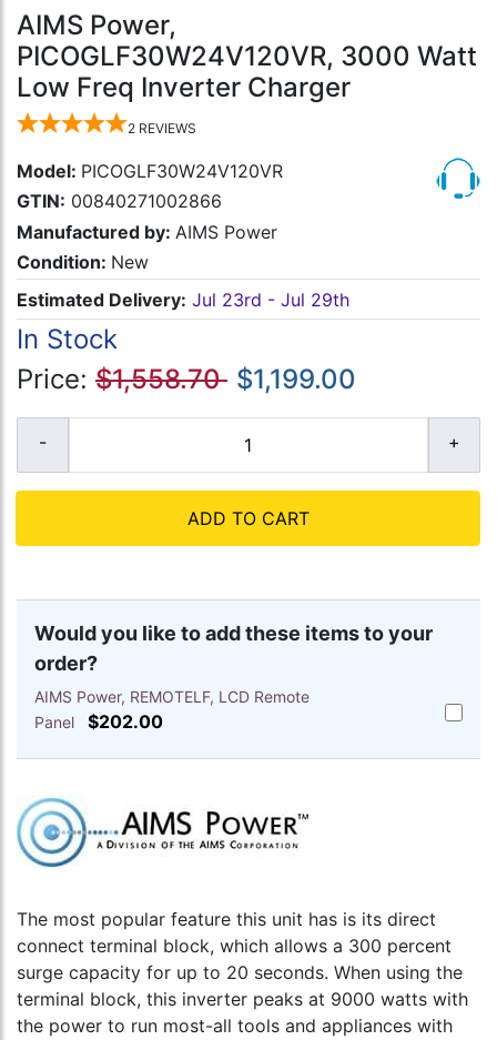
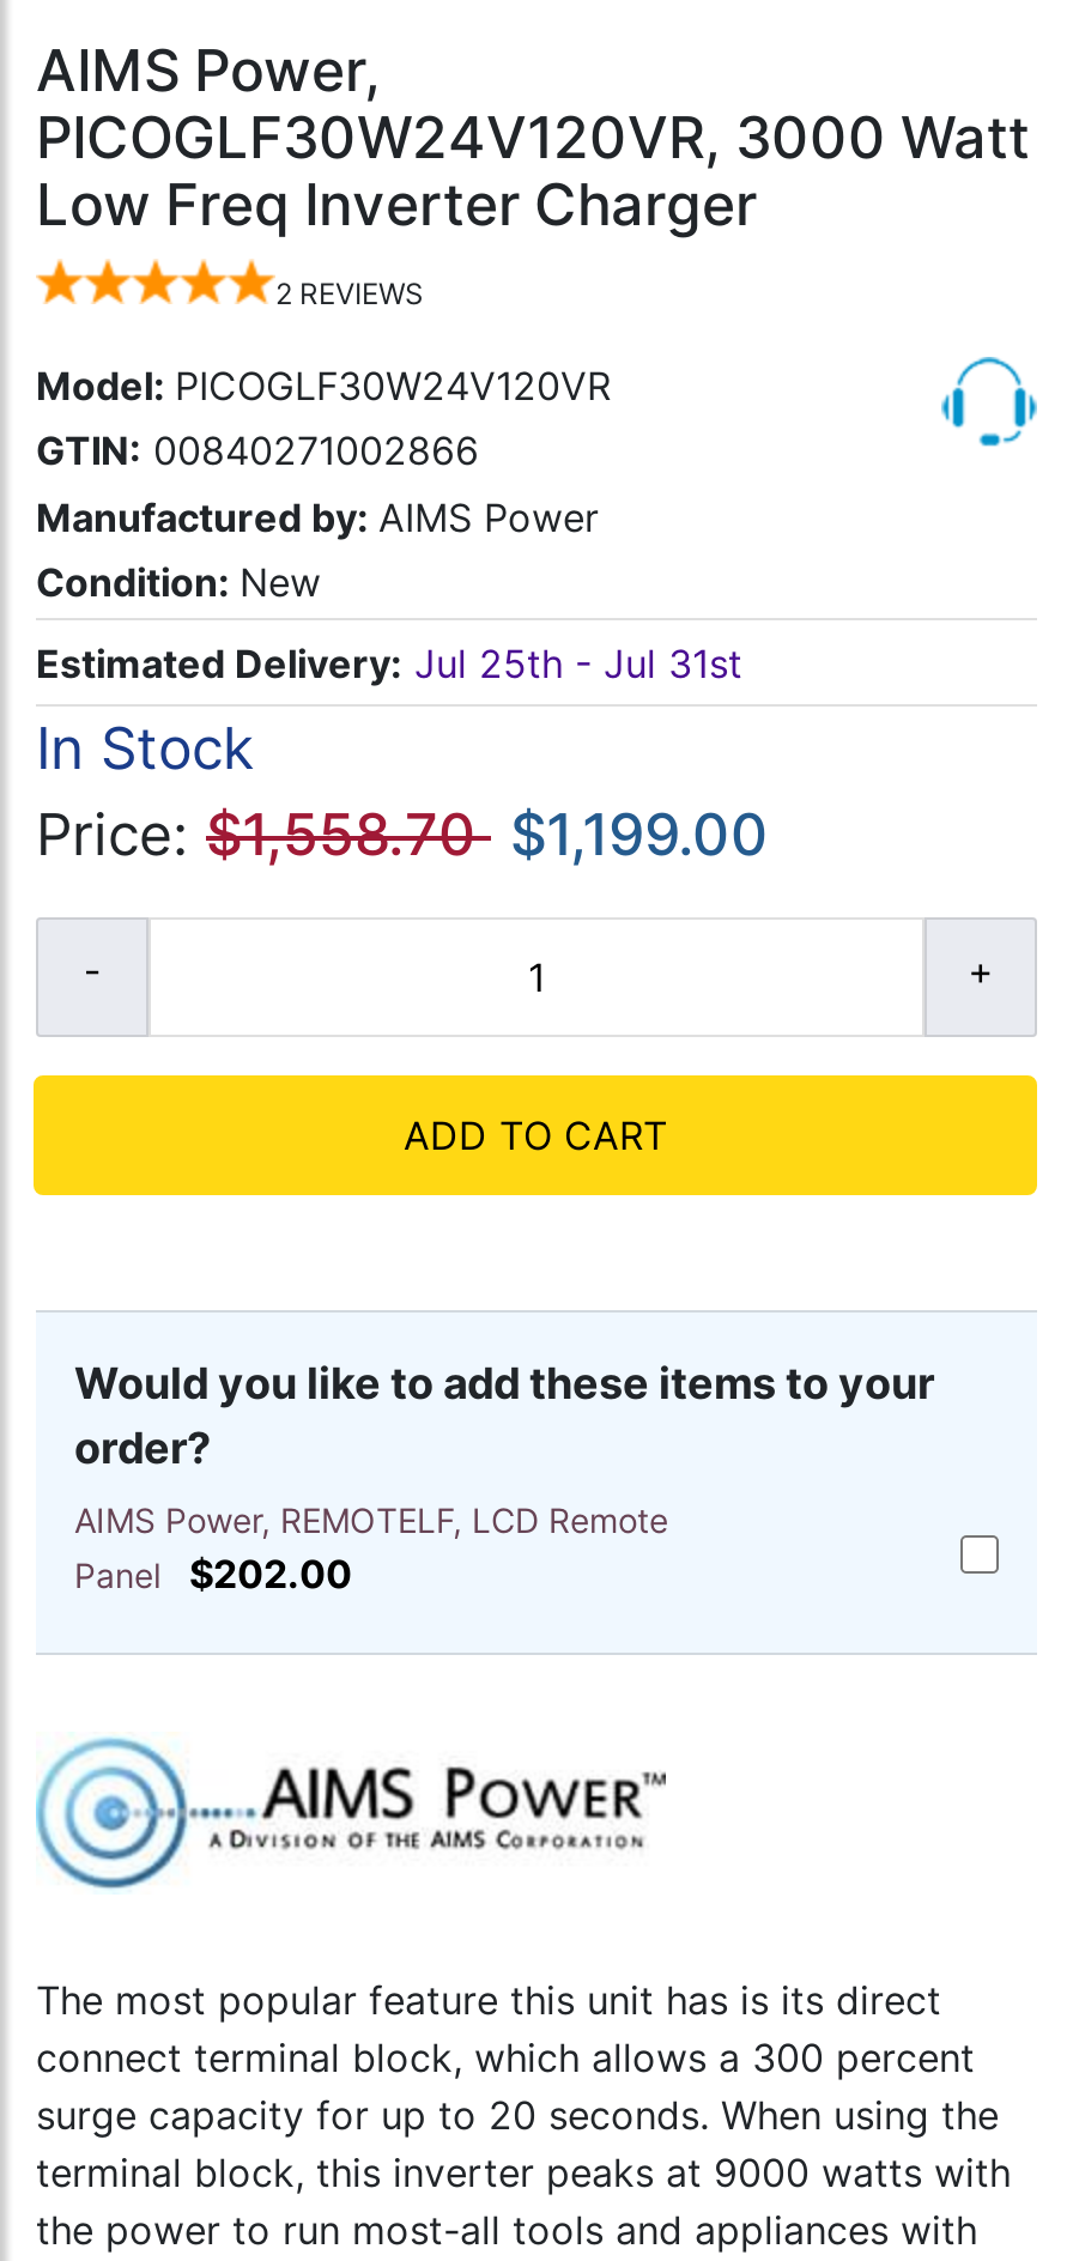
- Estimated Delivery: Jul 23rd - Jul 29th
+ Estimated Delivery: Jul 25th - Jul 31st
